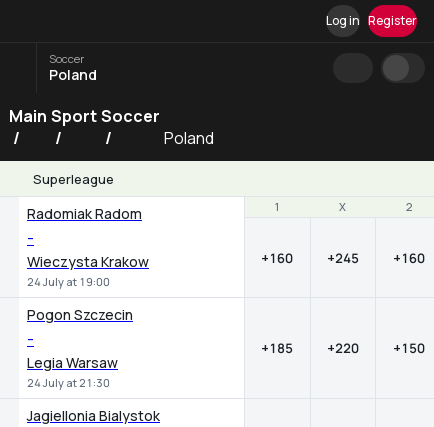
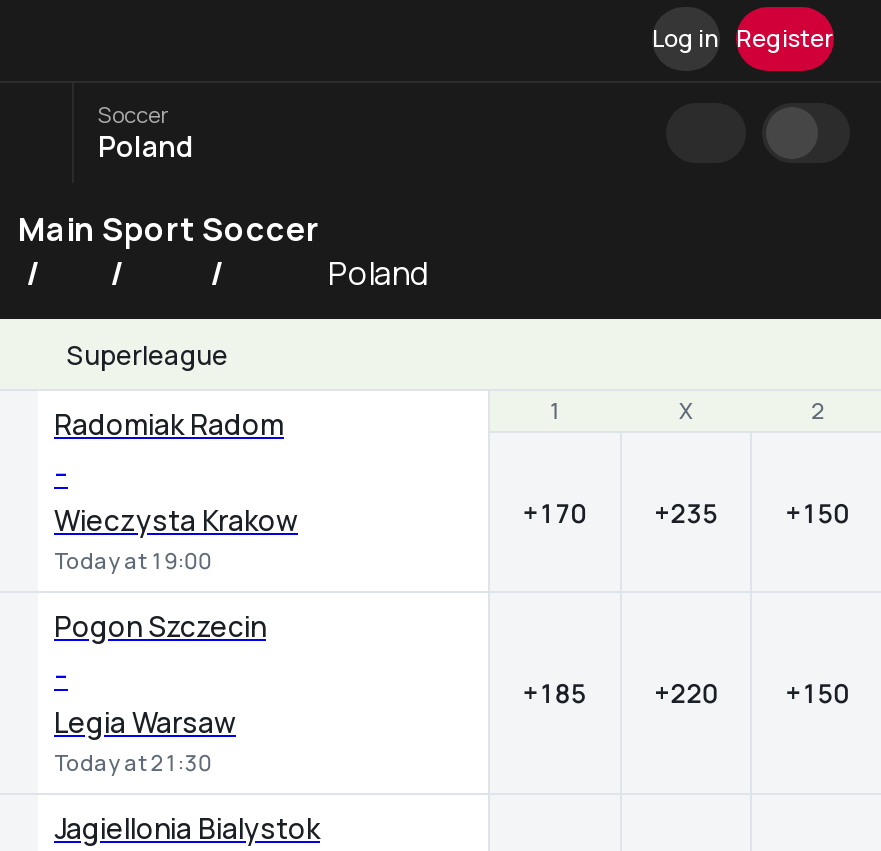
- +160
+ +170

- +245
+ +235

- +160
+ +150

- 24 July at 19:00
+ Today at 19:00

- 24 July at 21:30
+ Today at 21:30
